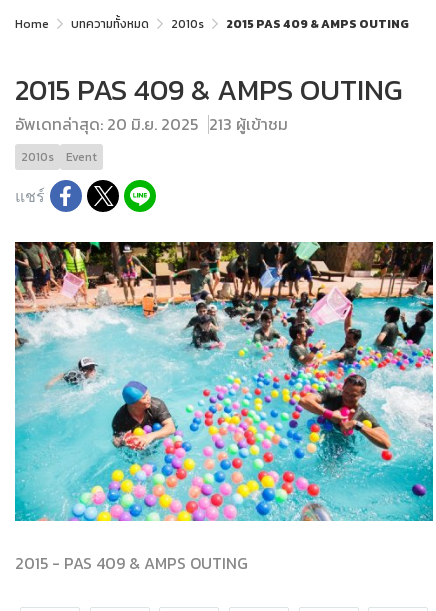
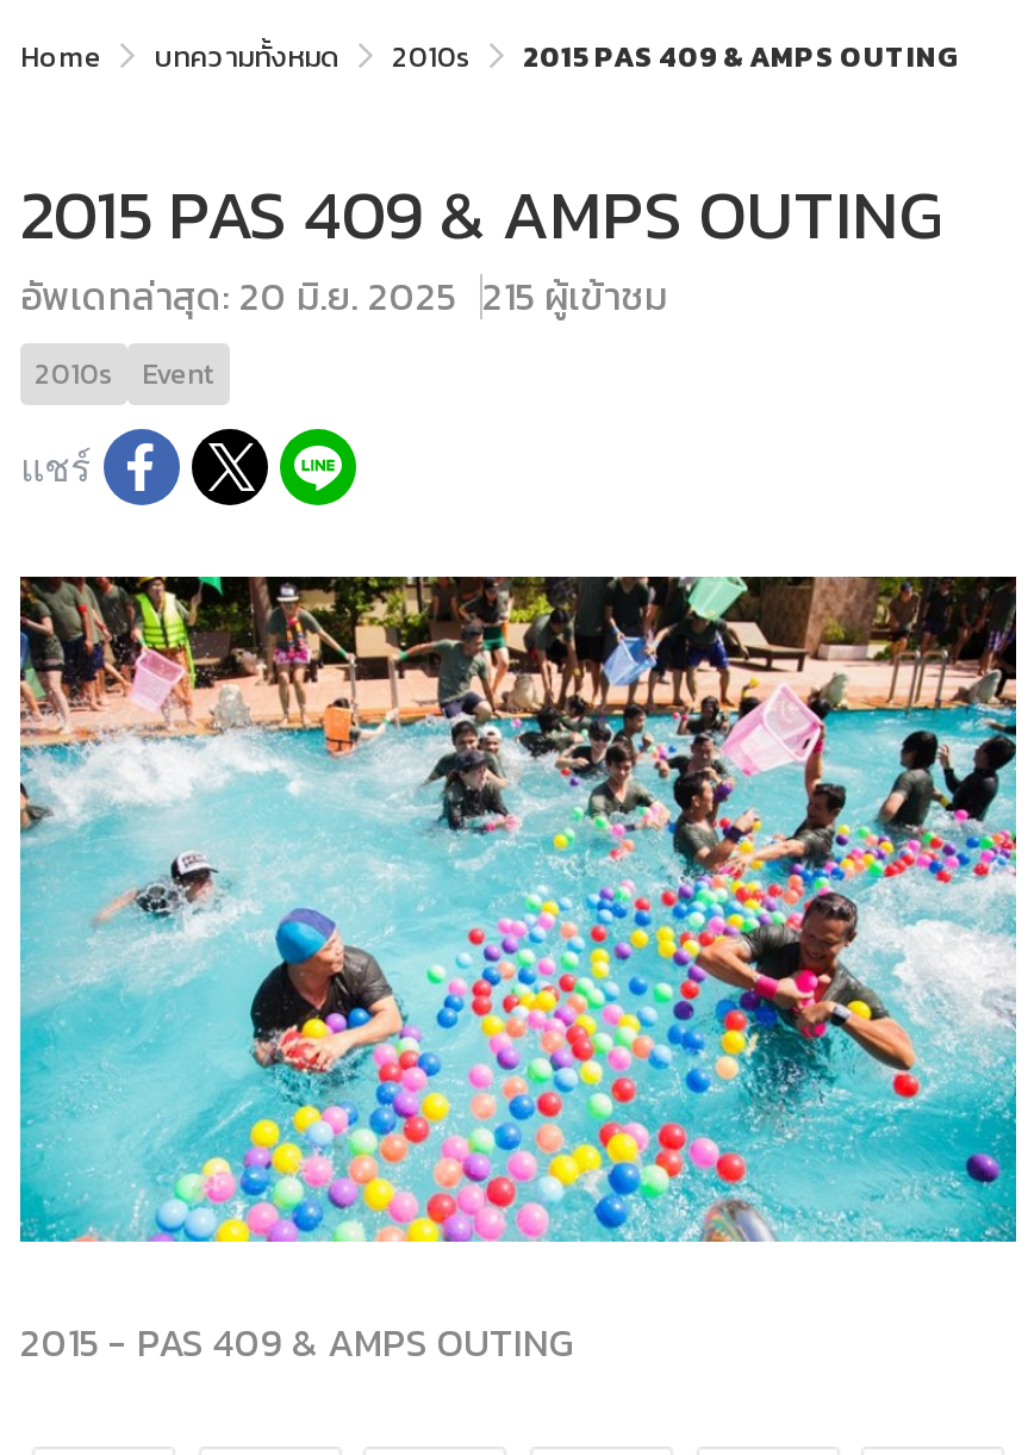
- อัพเดทล่าสุด: 20 มิ.ย. 2025 213 ผู้เข้าชม
+ อัพเดทล่าสุด: 20 มิ.ย. 2025 215 ผู้เข้าชม
